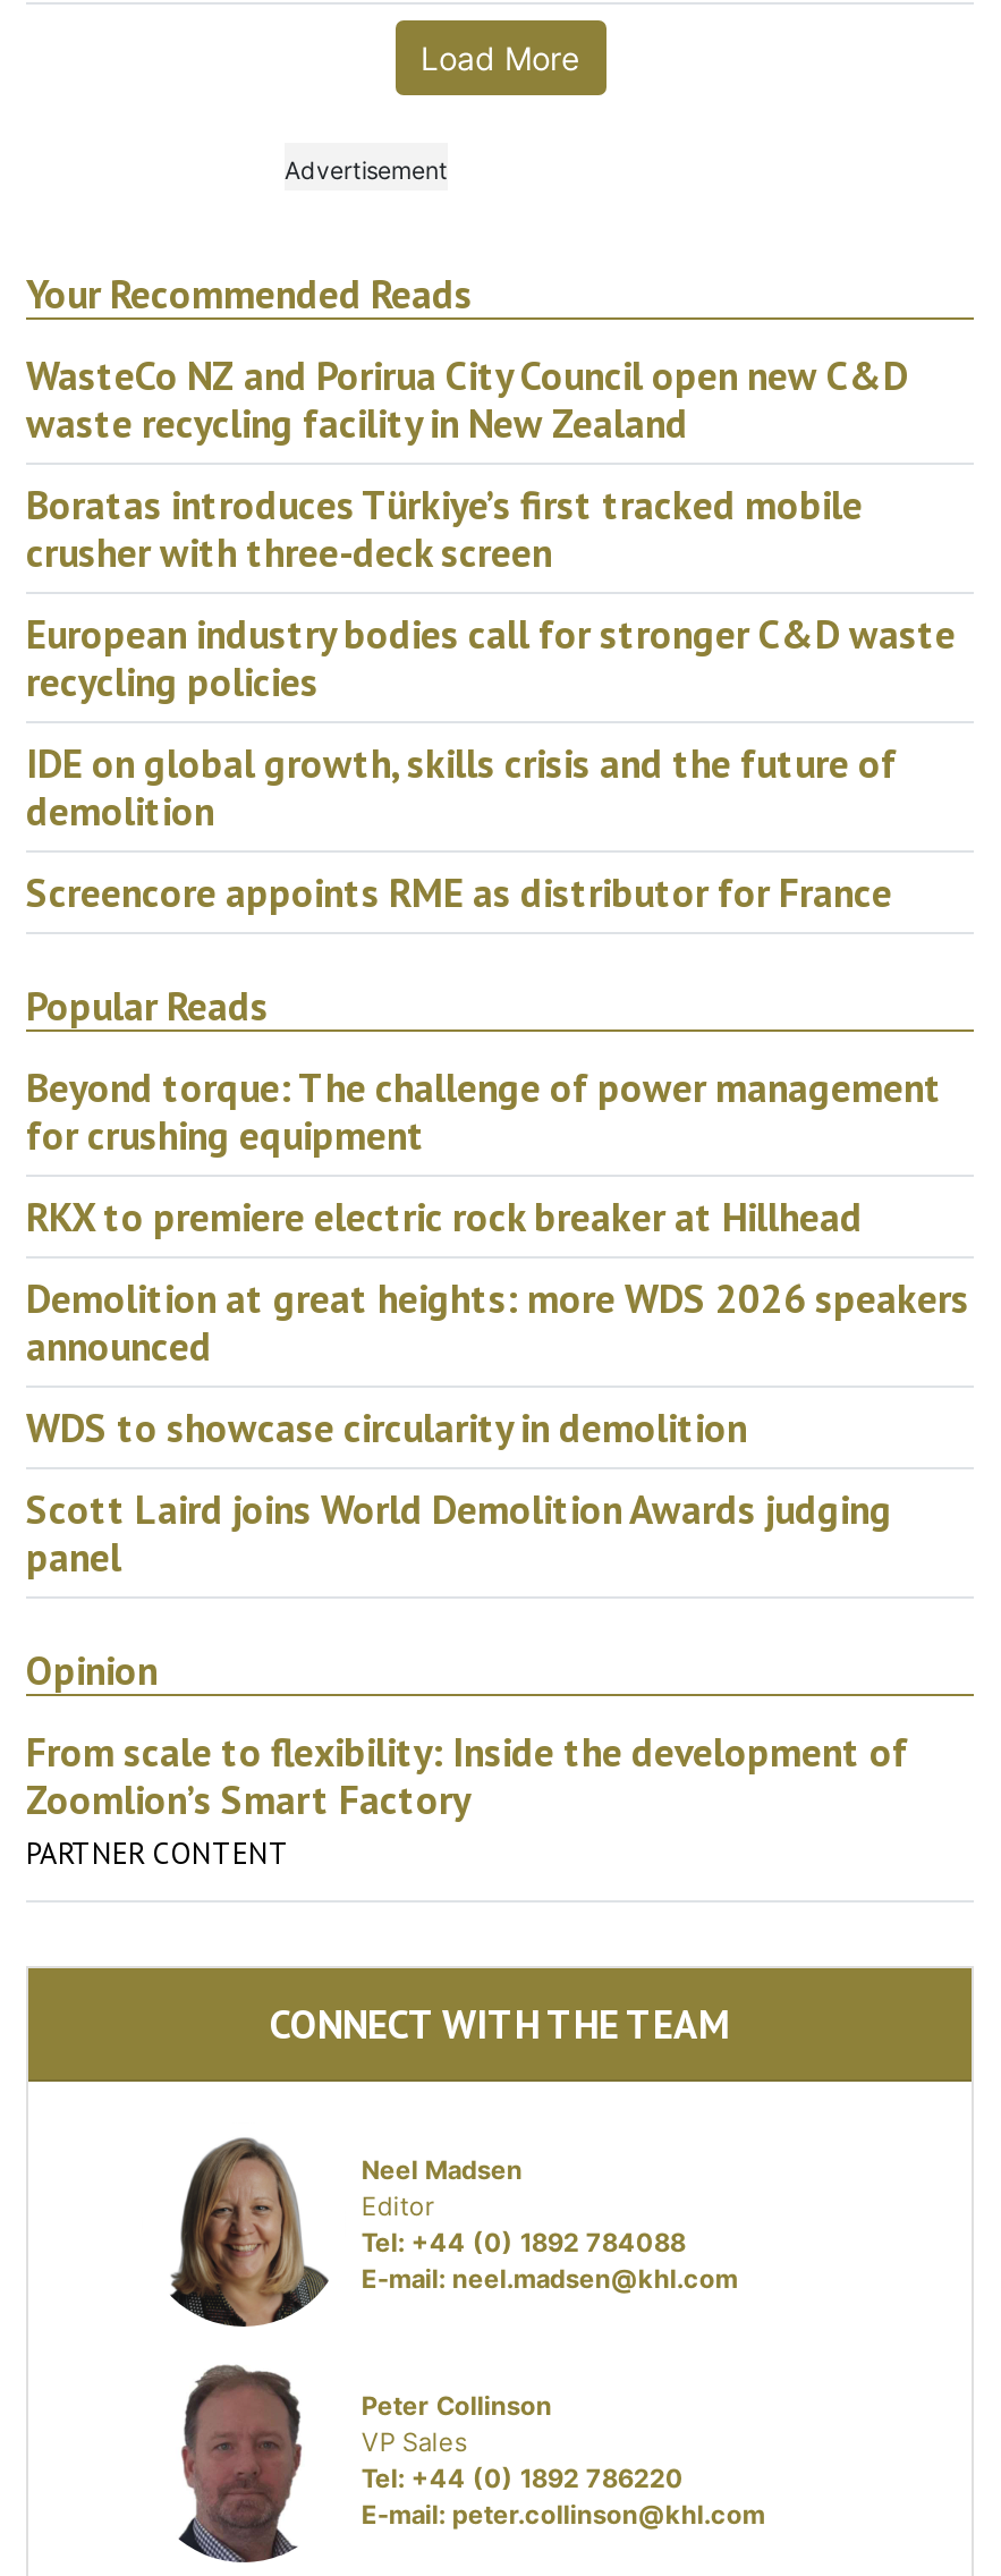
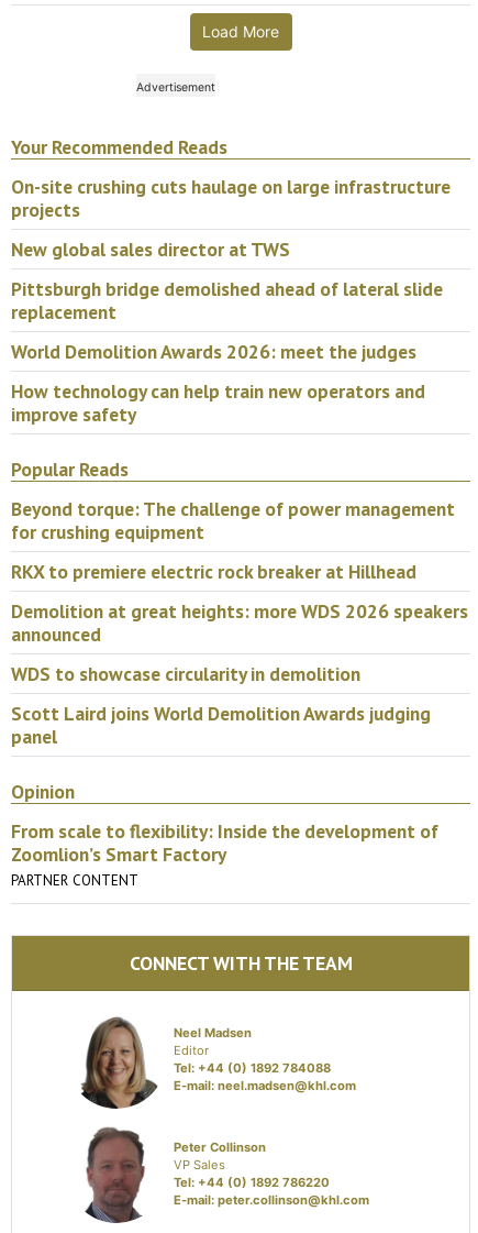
- WasteCo NZ and Porirua City Council open new C&D
- waste recycling facility in New Zealand
+ On-site crushing cuts haulage on large infrastructure
+ projects

- Boratas introduces Türkiye’s first tracked mobile
- crusher with three-deck screen
+ New global sales director at TWS

- European industry bodies call for stronger C&D waste
- recycling policies
+ Pittsburgh bridge demolished ahead of lateral slide
+ replacement

- IDE on global growth, skills crisis and the future of
- demolition
+ World Demolition Awards 2026: meet the judges

- Screencore appoints RME as distributor for France
+ How technology can help train new operators and
+ improve safety
